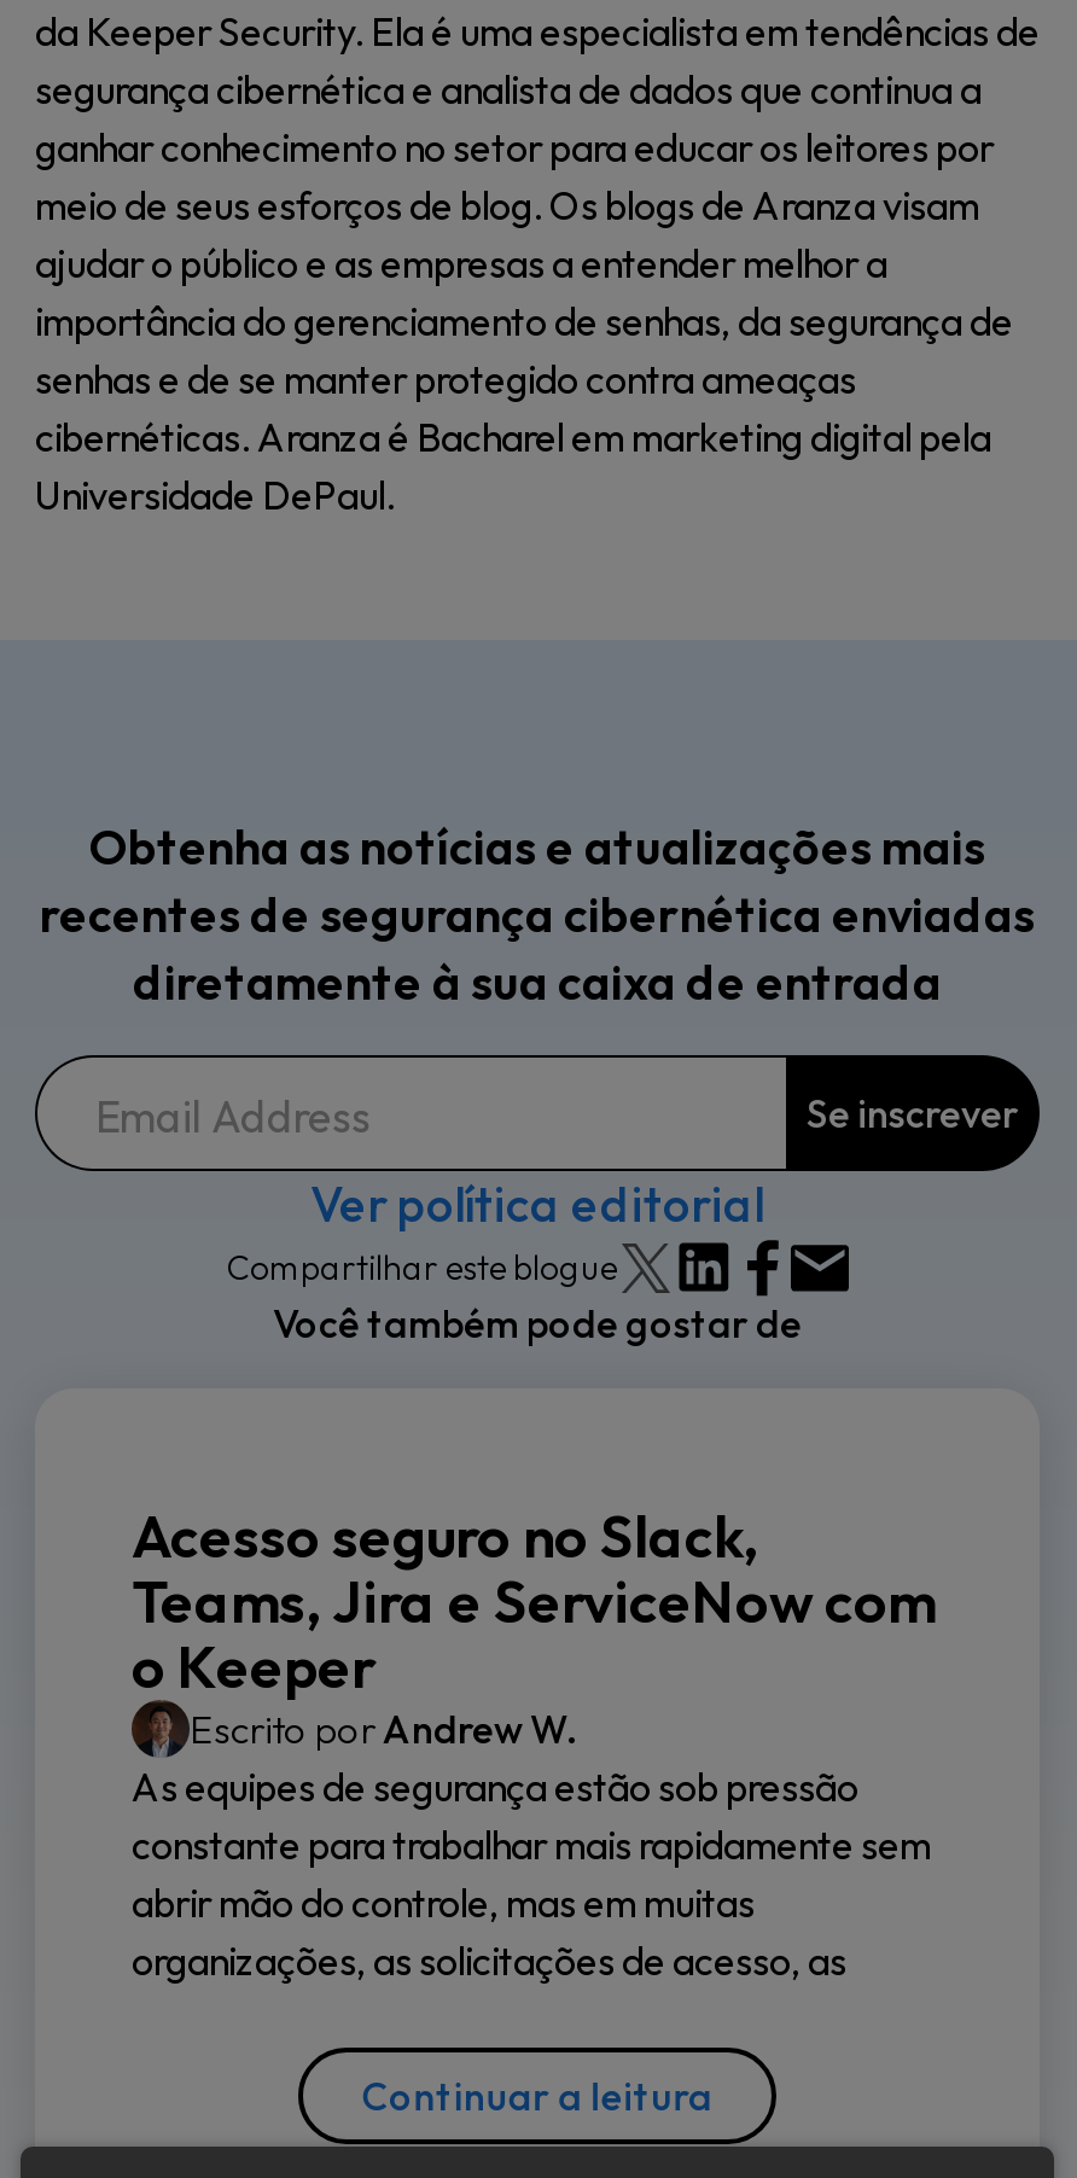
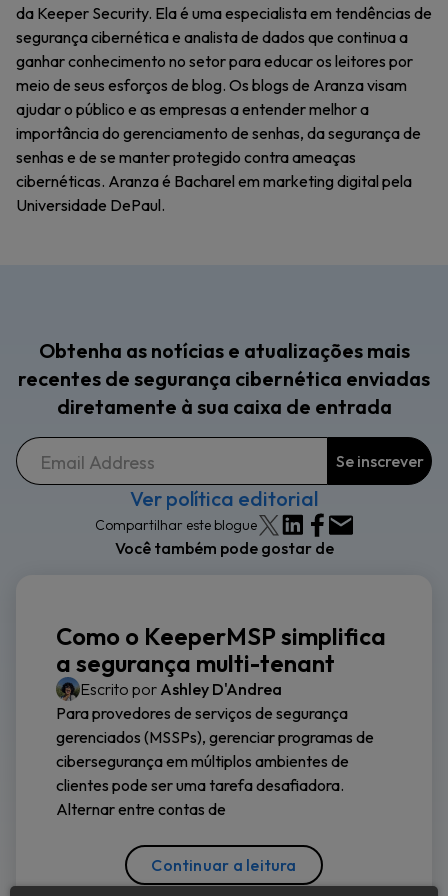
- Acesso seguro no Slack,
- Teams, Jira e ServiceNow com
- o Keeper
- Escrito por Andrew W.
- As equipes de segurança estão sob pressão
- constante para trabalhar mais rapidamente sem
- abrir mão do controle, mas em muitas
- organizações, as solicitações de acesso, as
+ Como o KeeperMSP simplifica
+ a segurança multi-tenant
+ Escrito por Ashley D'Andrea
+ Para provedores de serviços de segurança
+ gerenciados (MSSPs), gerenciar programas de
+ cibersegurança em múltiplos ambientes de
+ clientes pode ser uma tarefa desafiadora.
+ Alternar entre contas de
